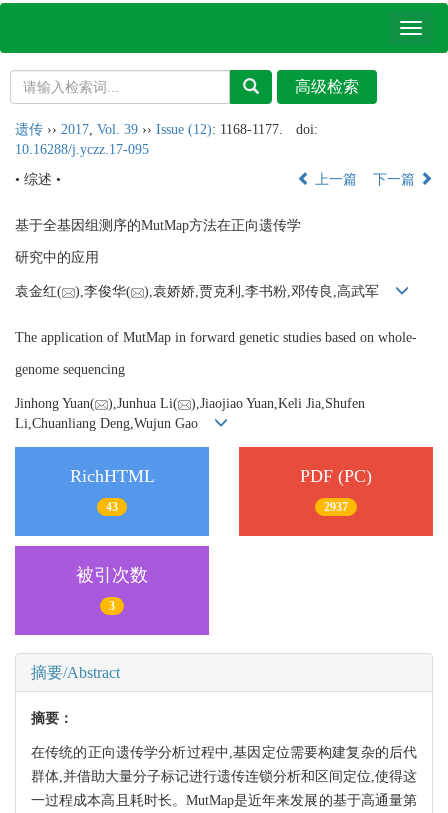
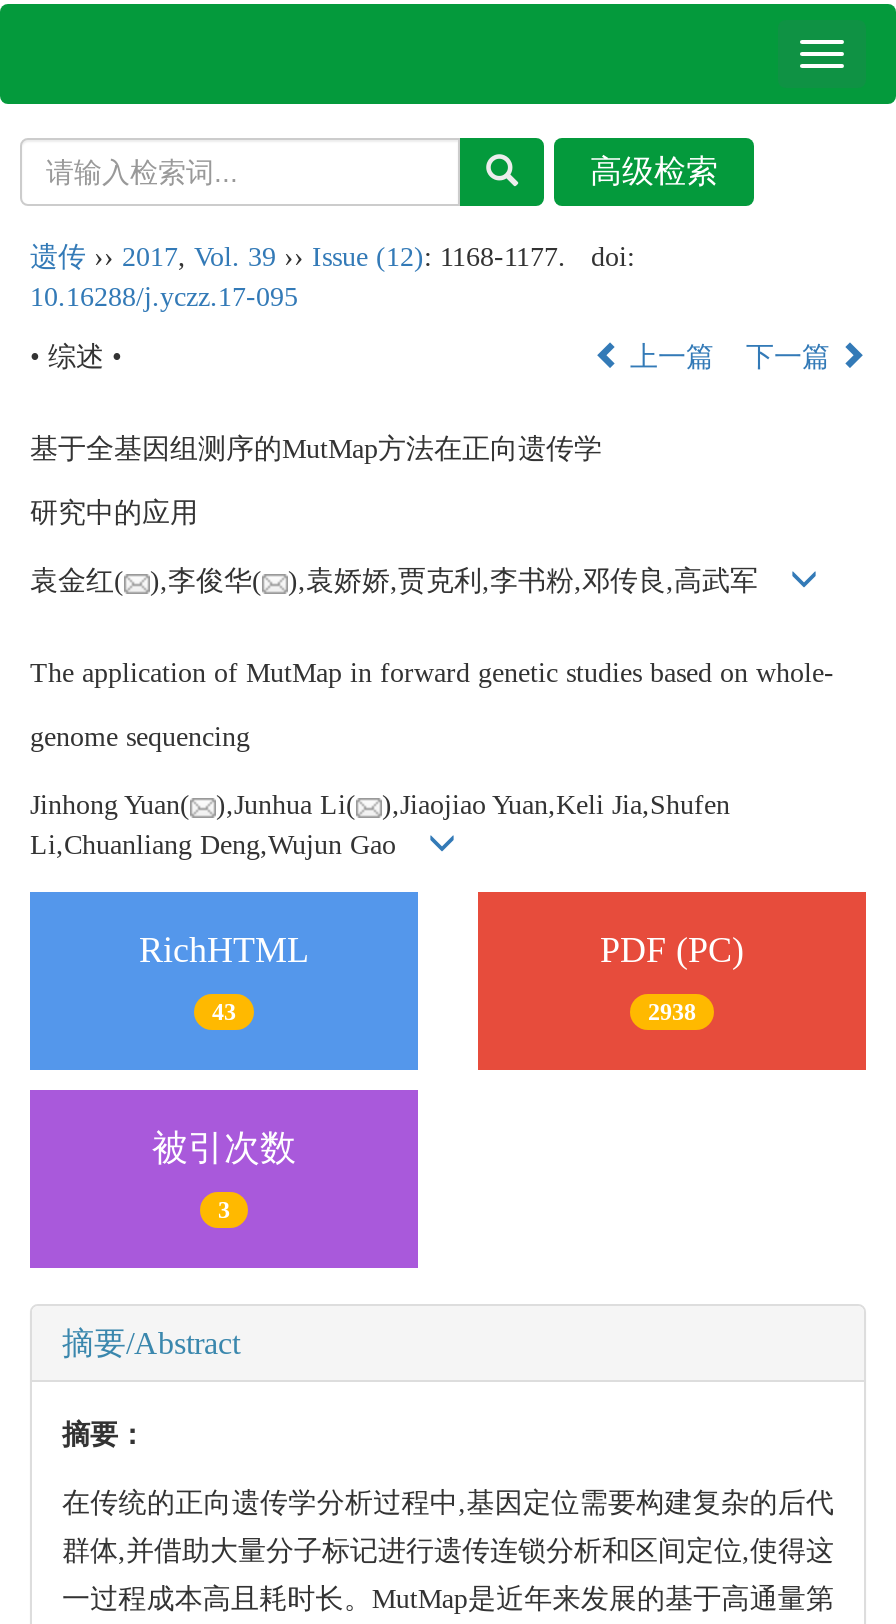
- 2937
+ 2938
